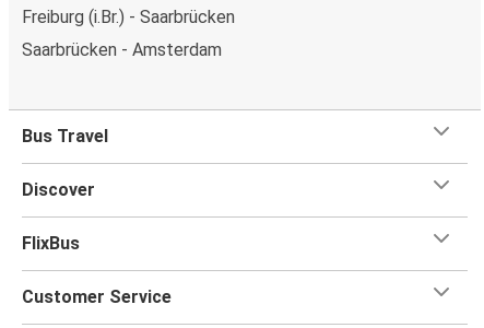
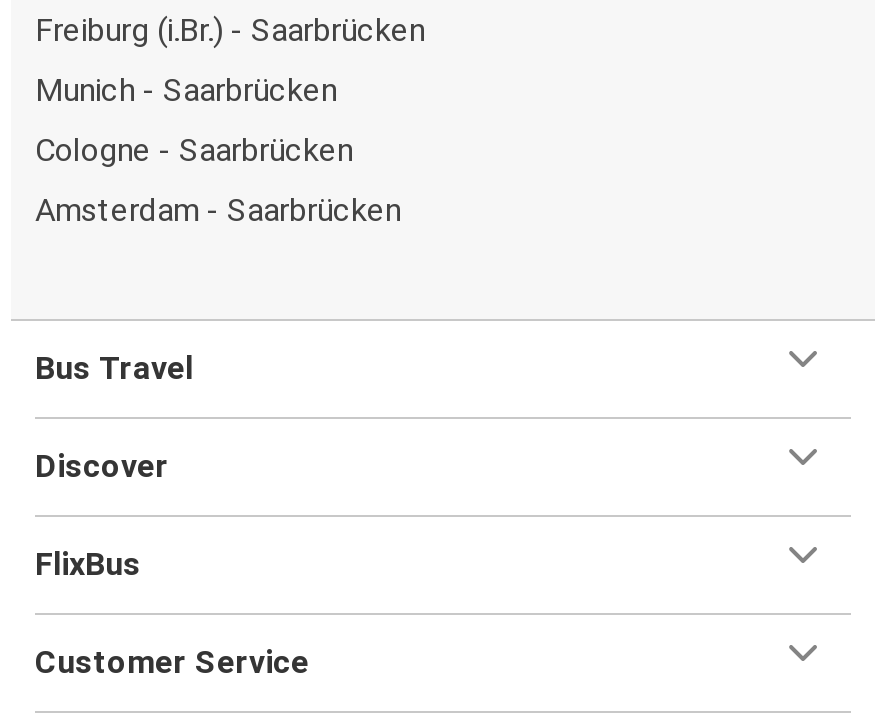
- Saarbrücken - Amsterdam
+ Munich - Saarbrücken
+ Cologne - Saarbrücken
+ Amsterdam - Saarbrücken
